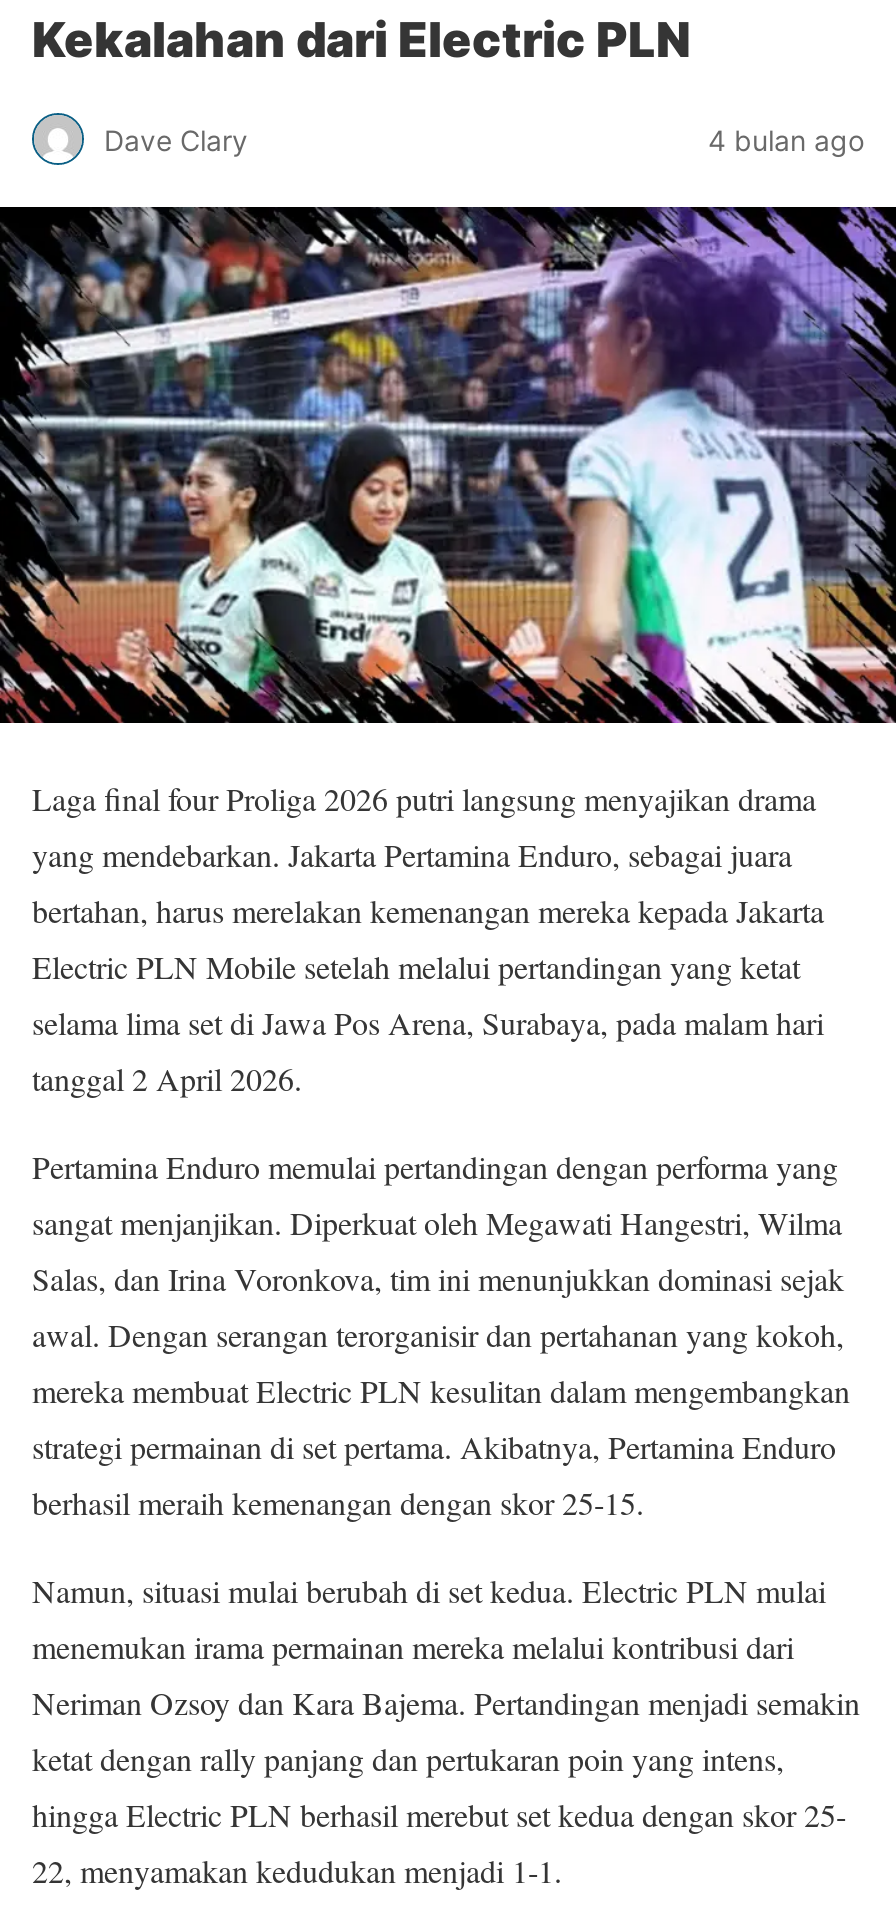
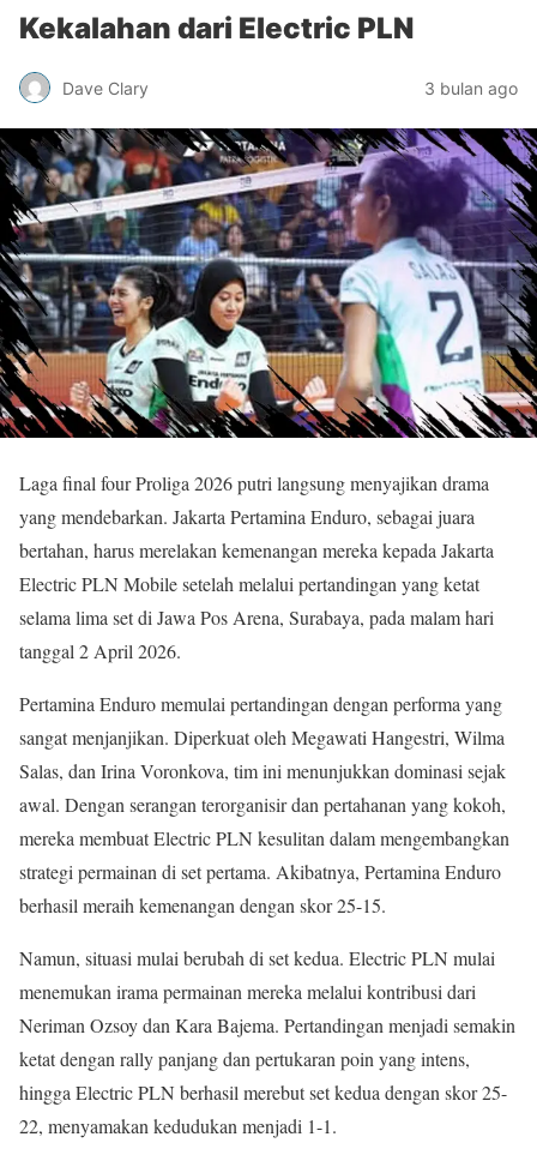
- 4 bulan ago
+ 3 bulan ago
